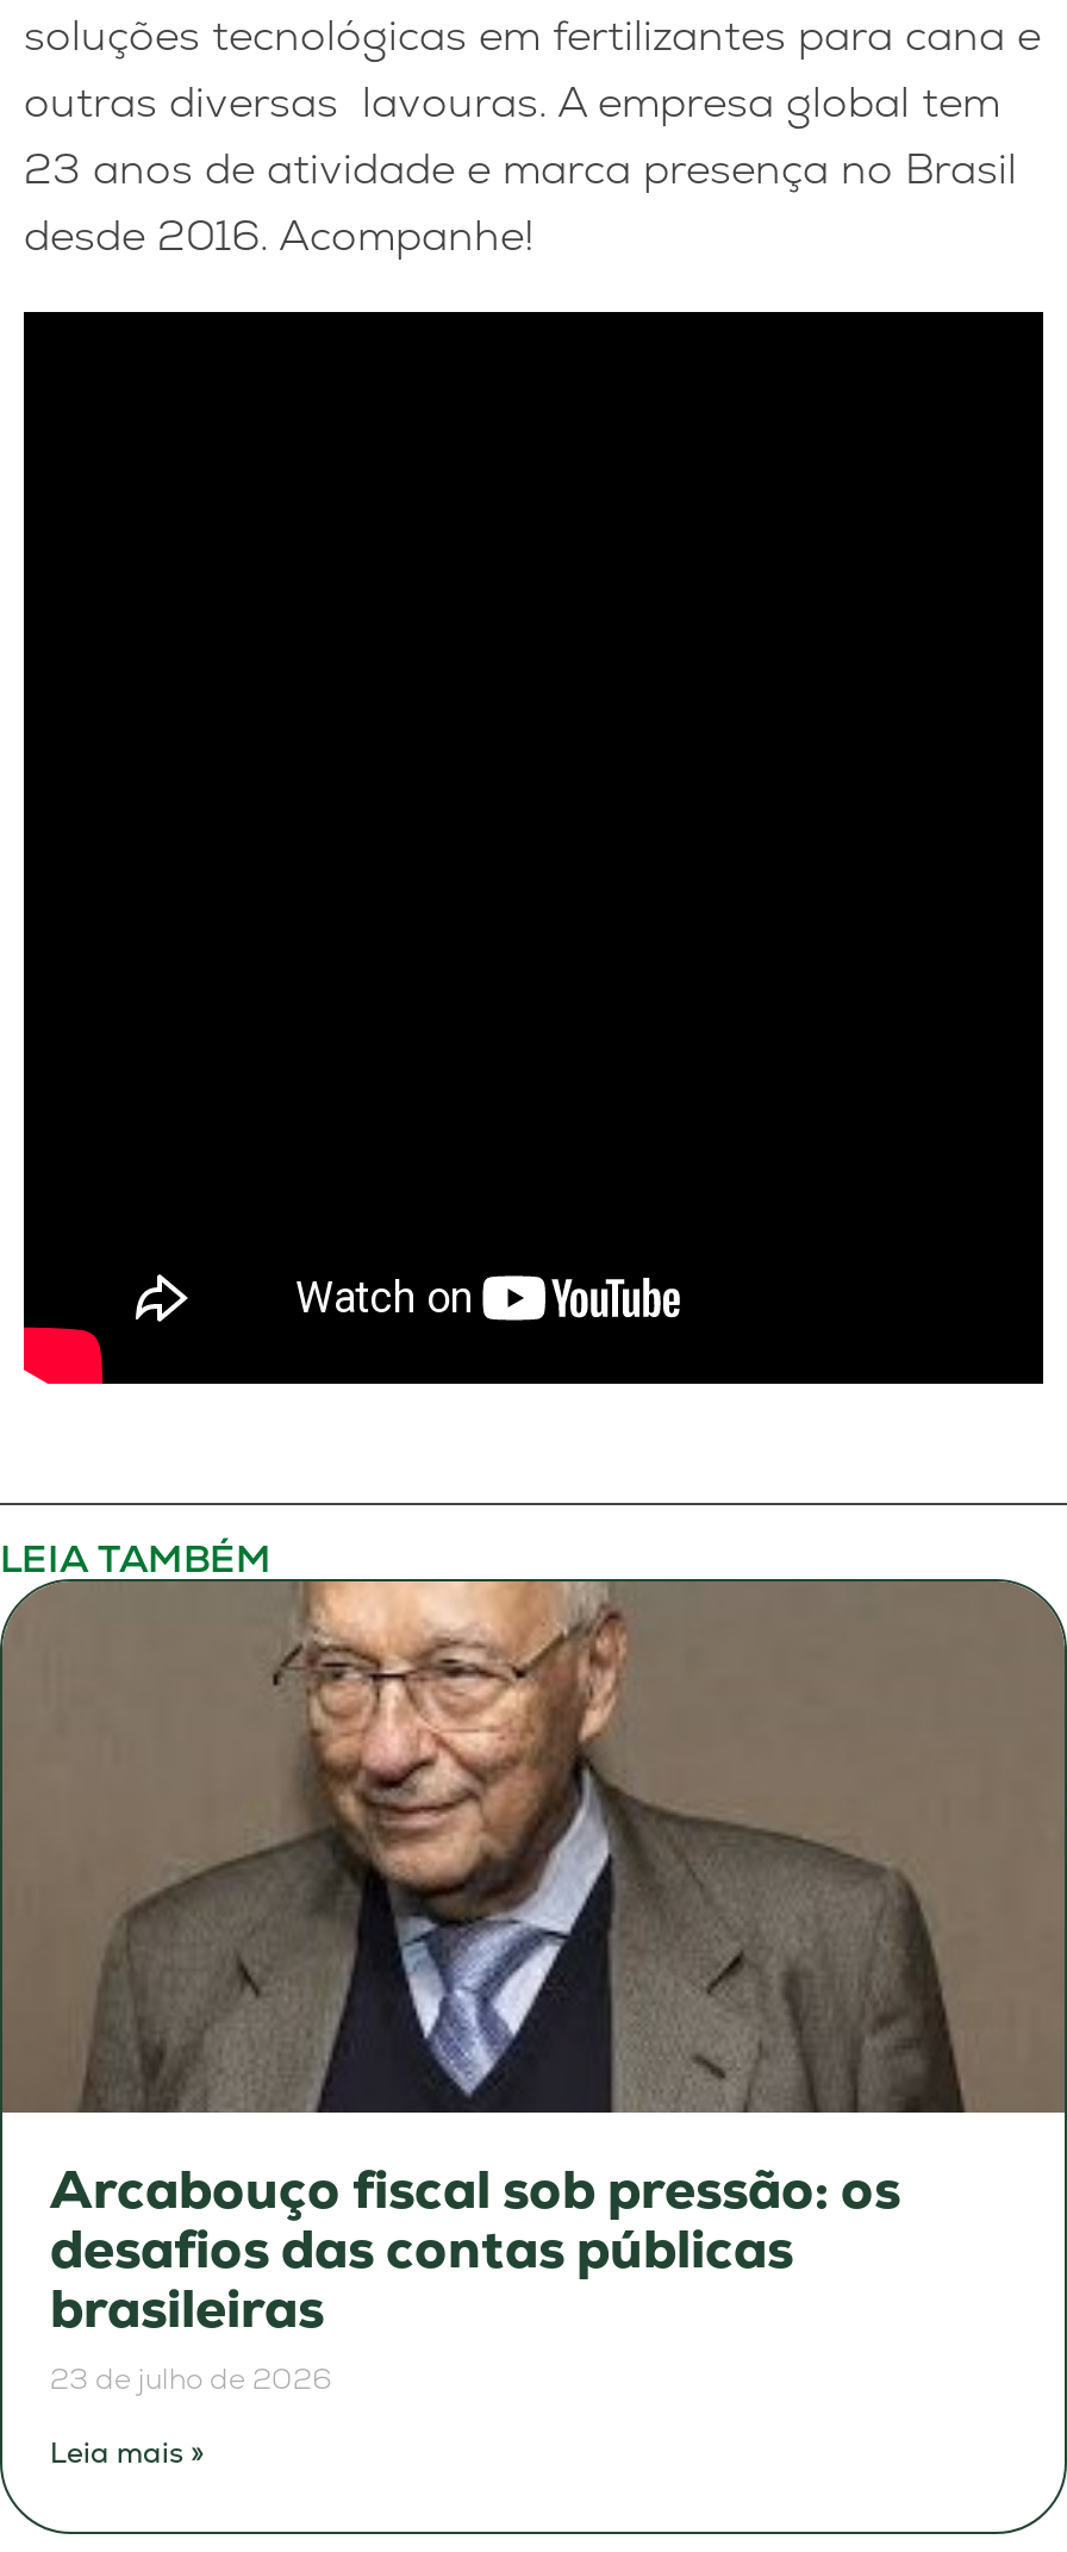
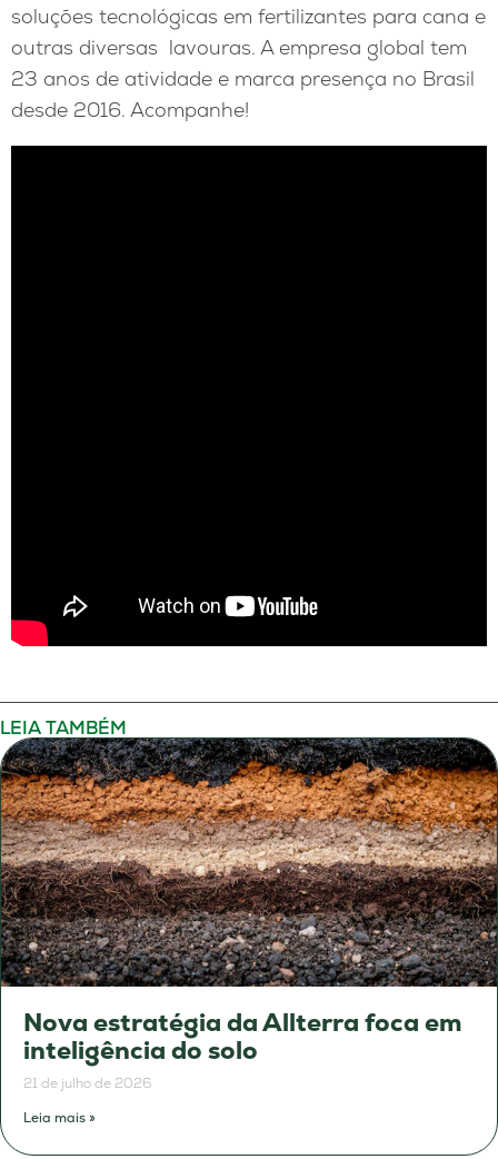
- [image]
- Arcabouço fiscal sob pressão: os
- desafios das contas públicas
- brasileiras
- 23 de julho de 2026
+ [image]
+ Nova estratégia da Allterra foca em
+ inteligência do solo
+ 21 de julho de 2026
